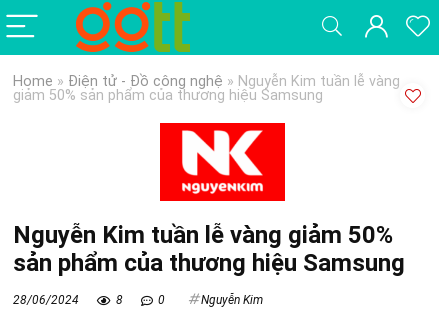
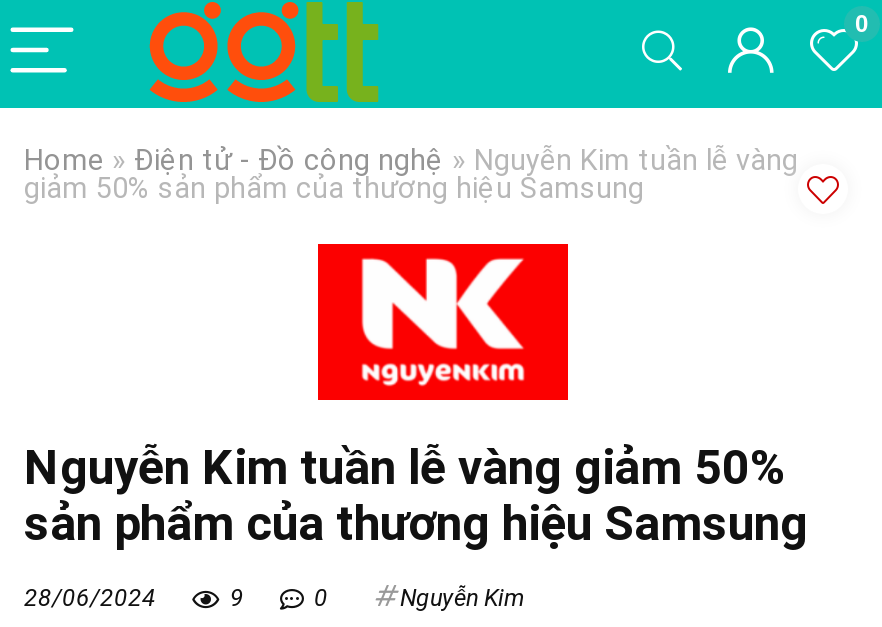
+ 0

- 8
+ 9
